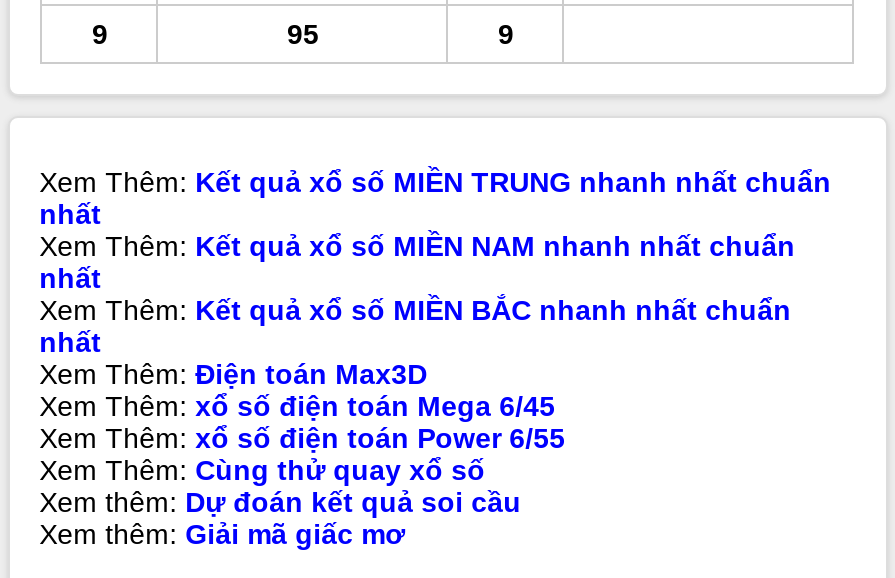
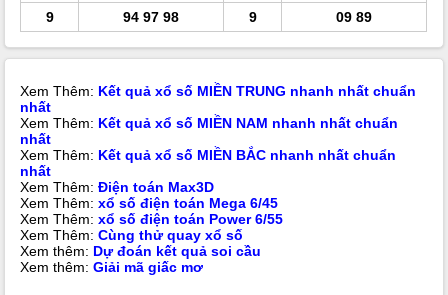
- 95
+ 94 97 98

+ 09 89
